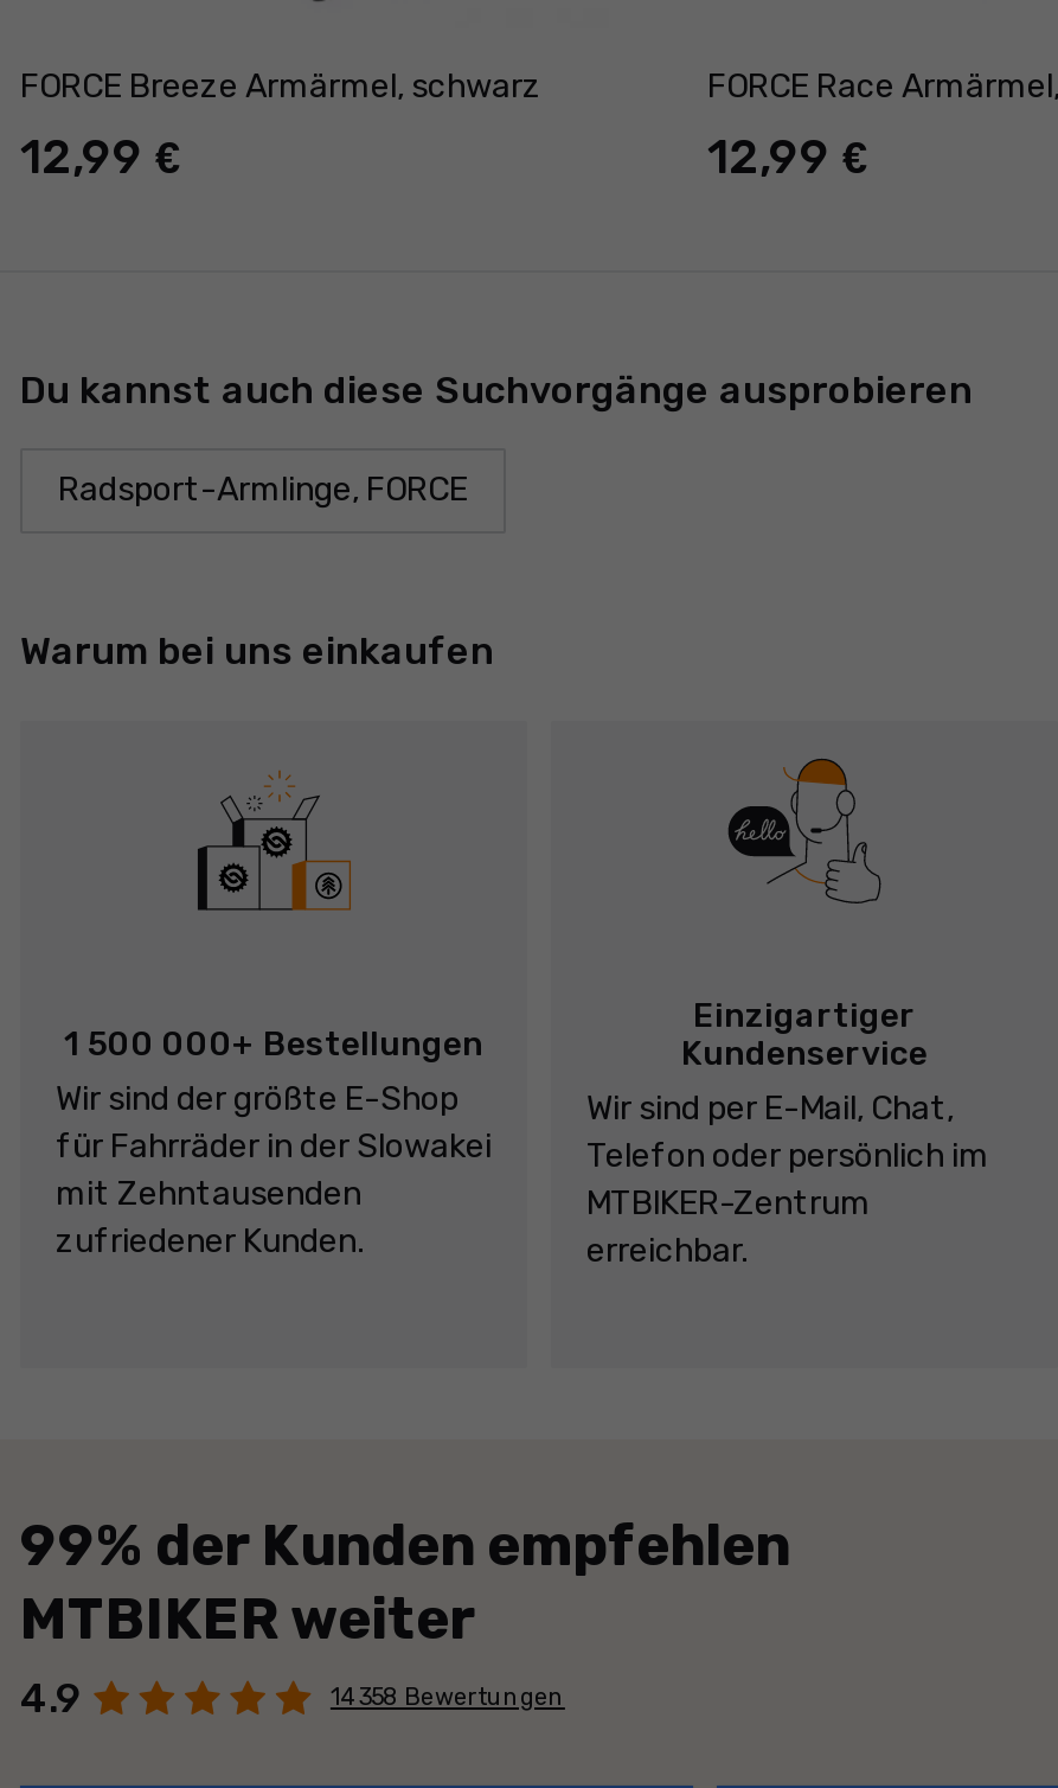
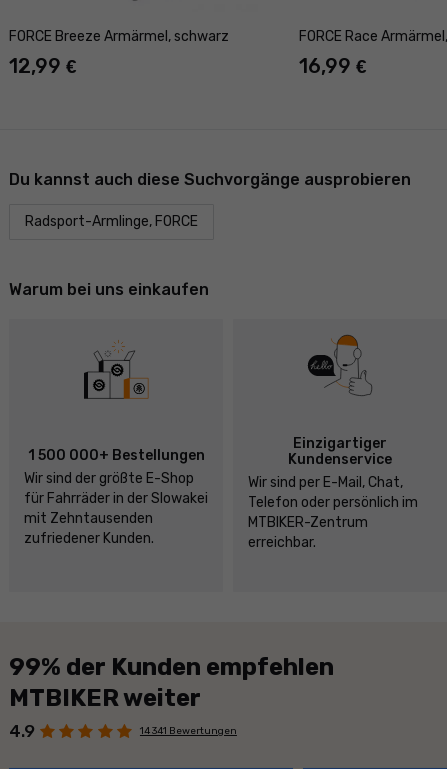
- 12,99 €
+ 16,99 €

- 14 358 Bewertungen
+ 14 341 Bewertungen
